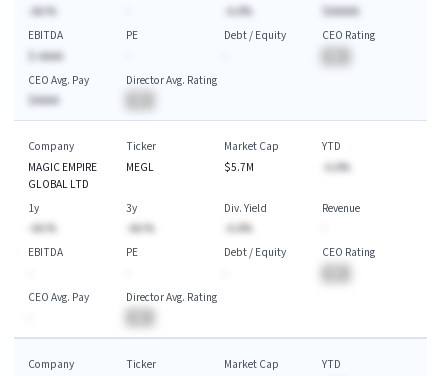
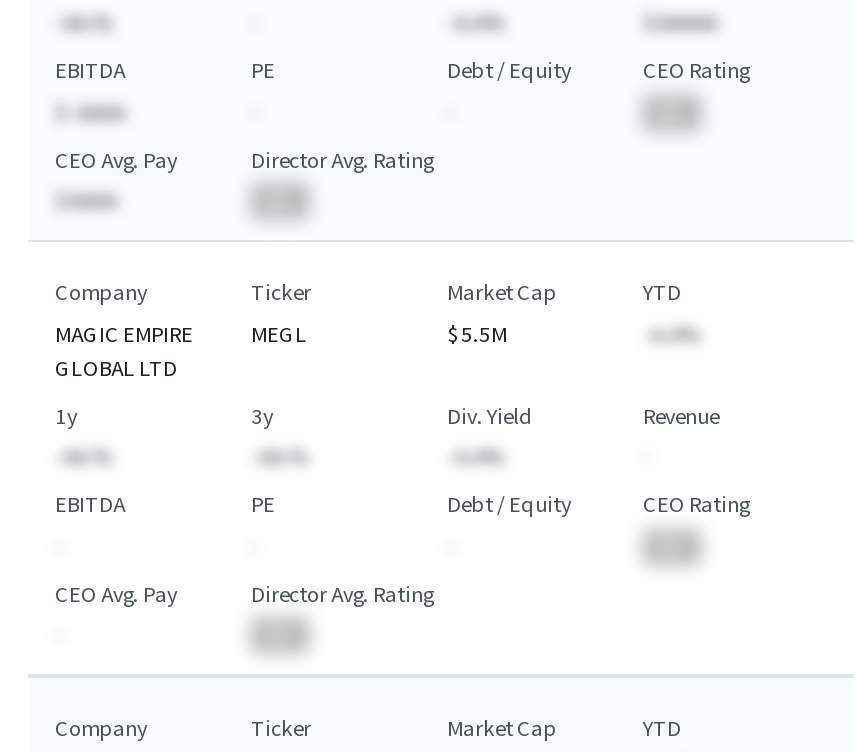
- $5.7M
+ $5.5M
